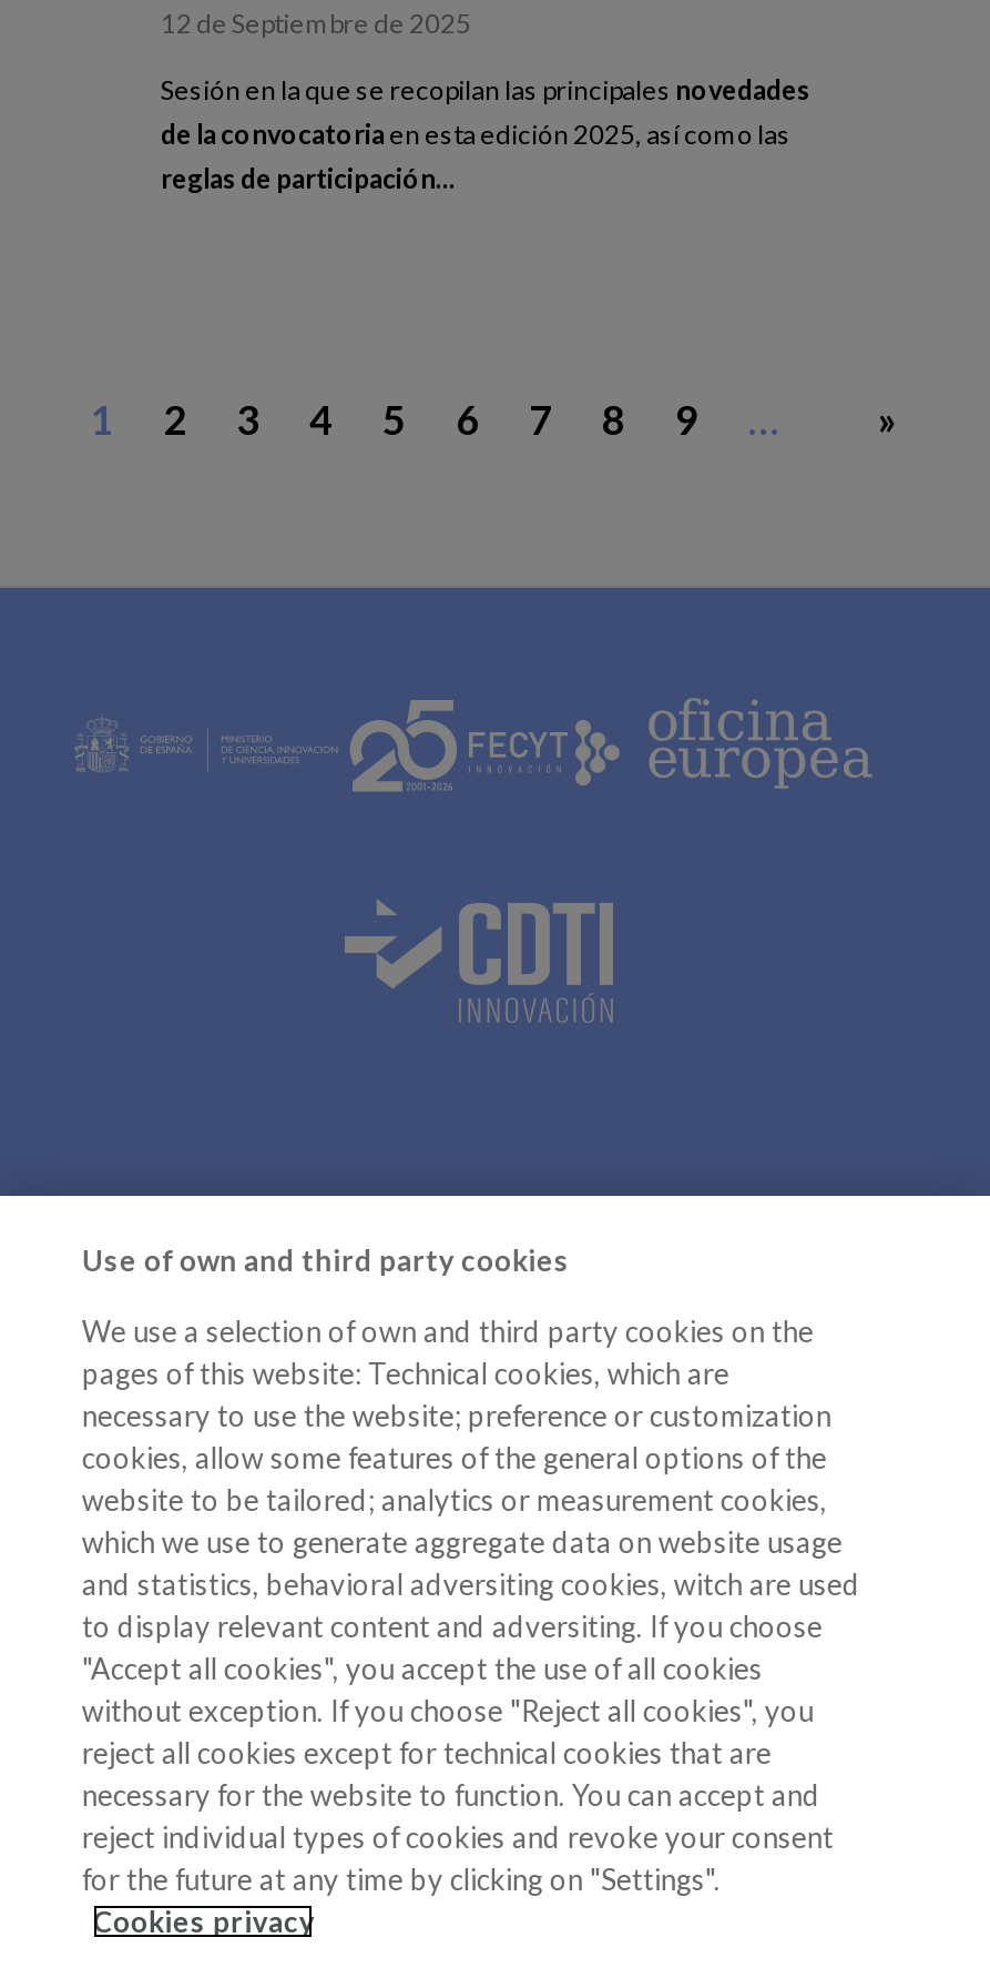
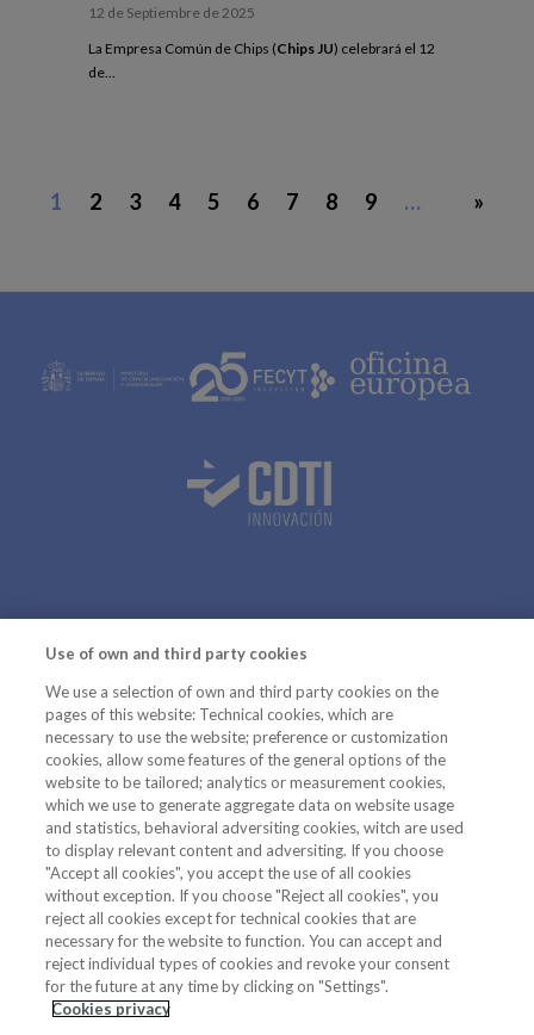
- Sesión en la que se recopilan las principales novedades
- de la convocatoria en esta edición 2025, así como las
- reglas de participación...
+ La Empresa Común de Chips (Chips JU) celebrará el 12
+ de...
